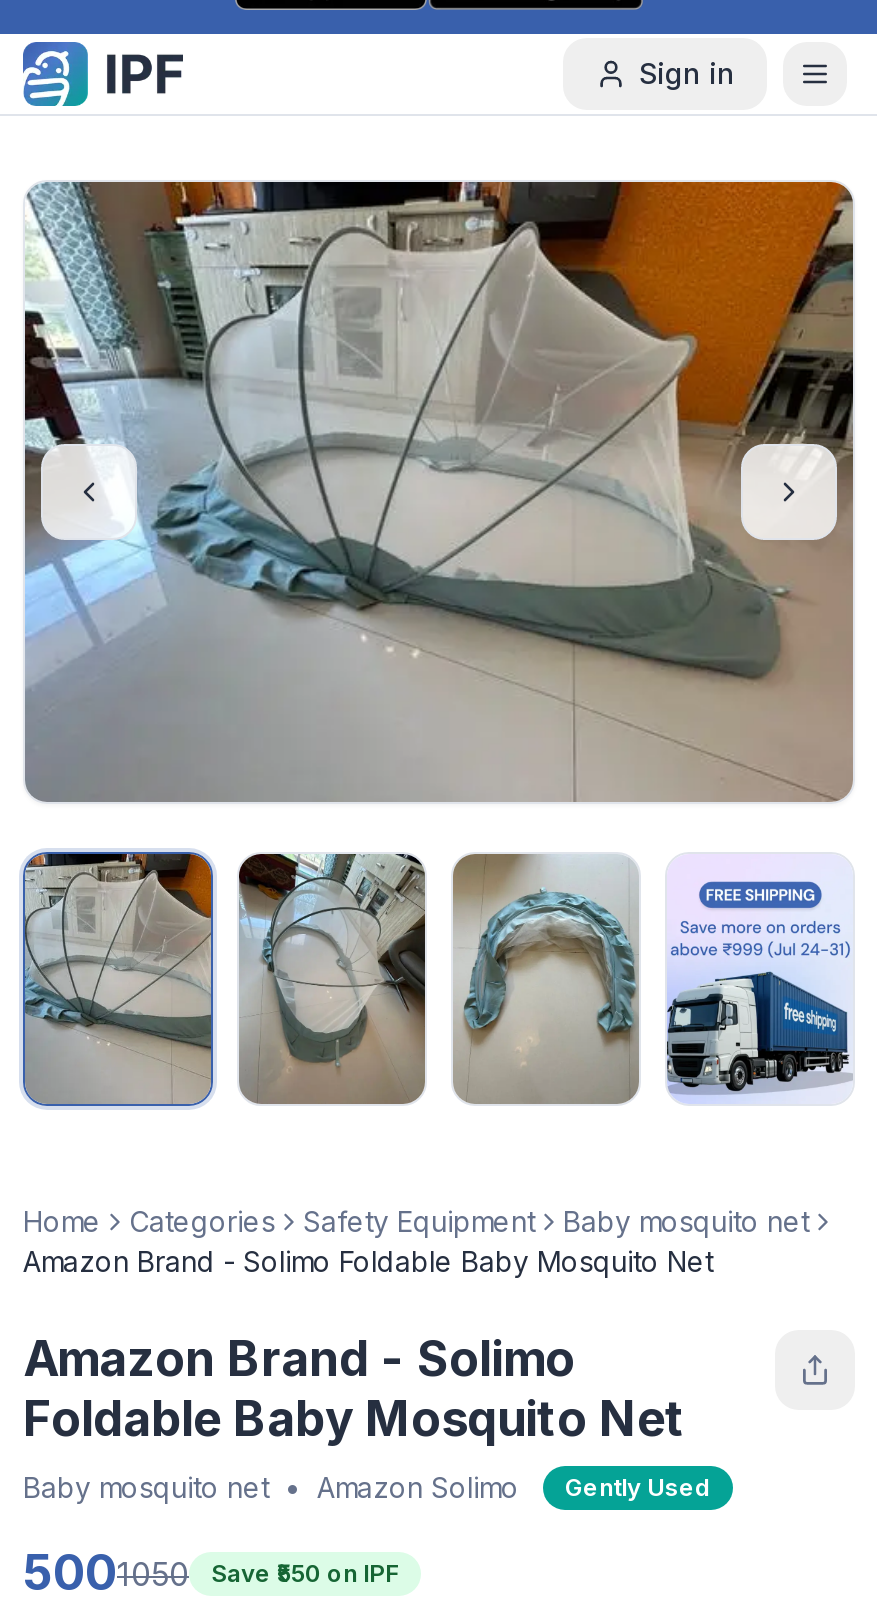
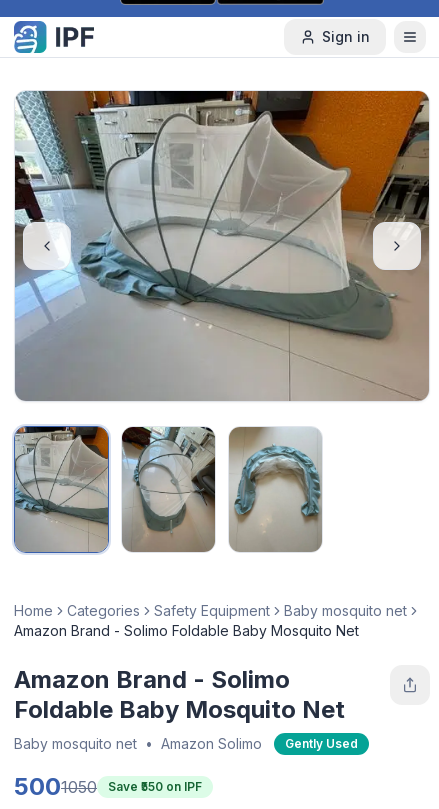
- [image]
